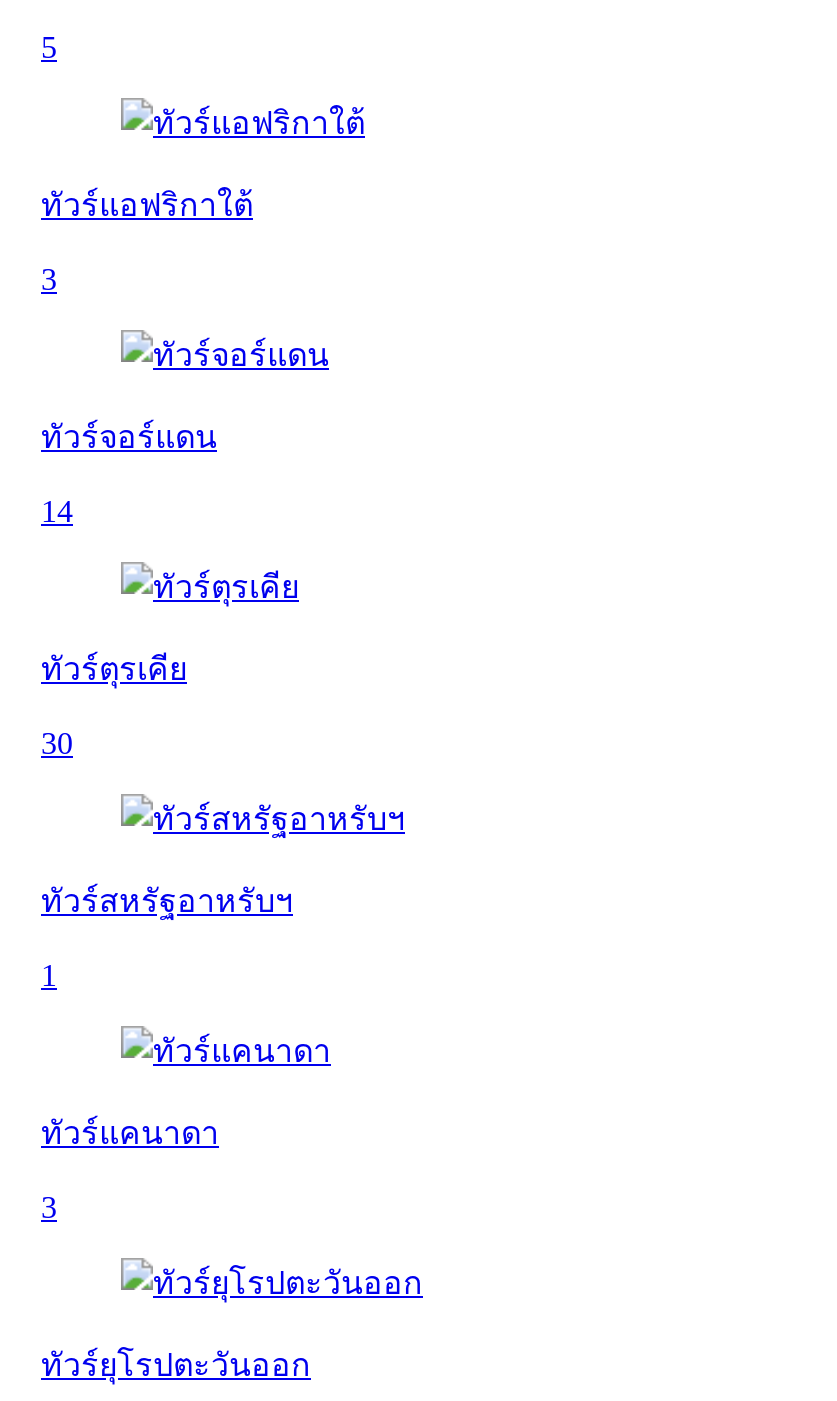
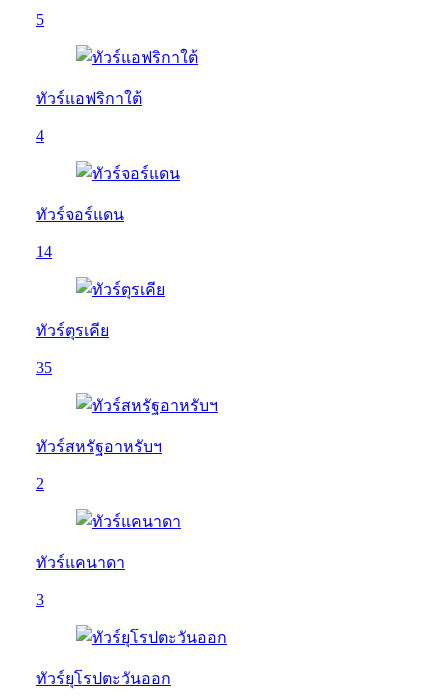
- 3
+ 4

- 30
+ 35

- 1
+ 2
